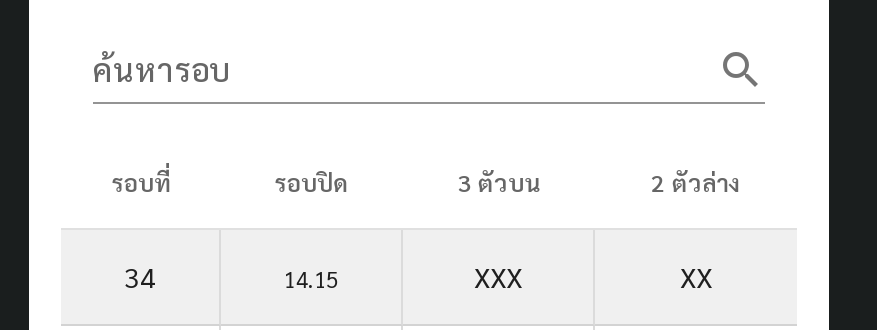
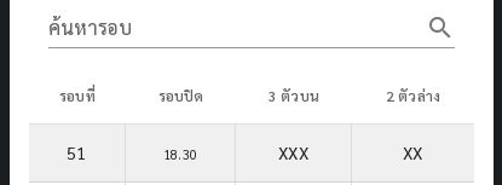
- 34
+ 51

- 14.15
+ 18.30
